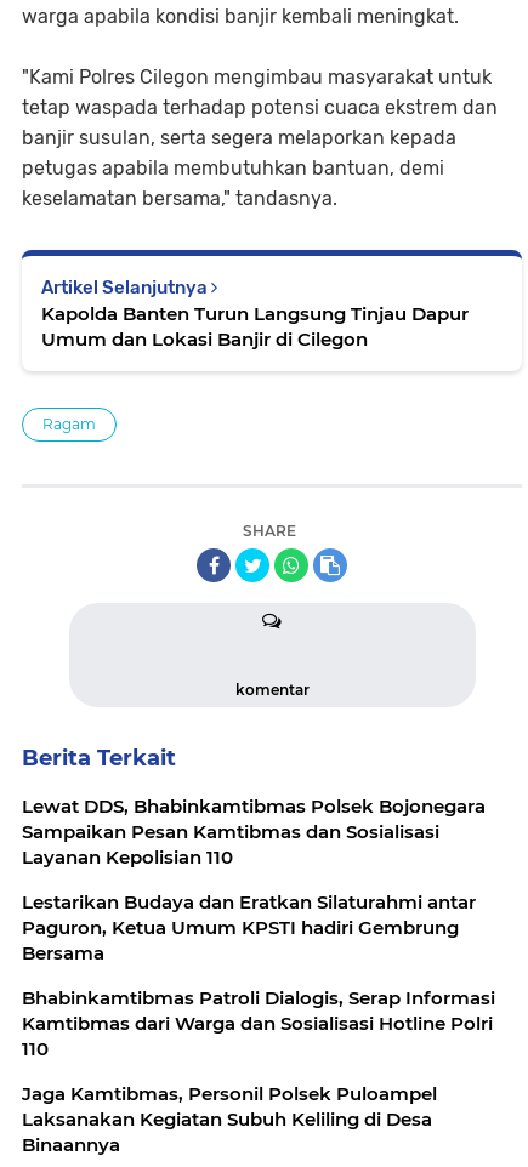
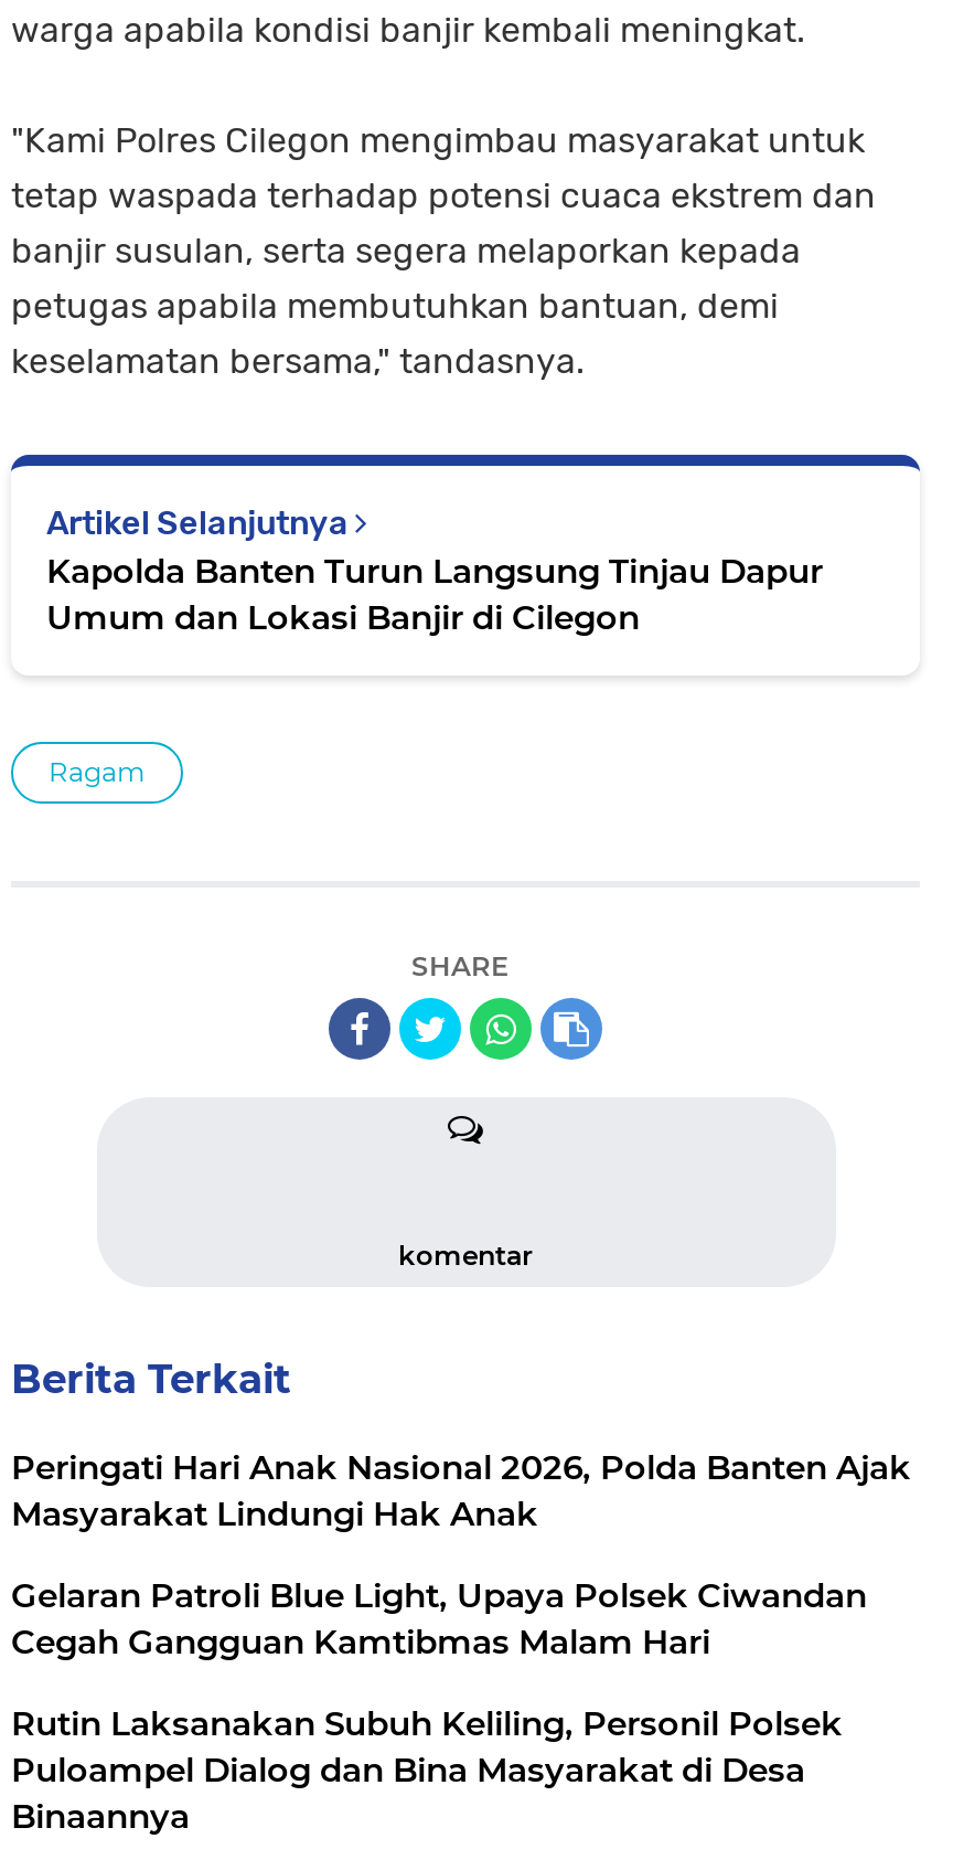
- Lewat DDS, Bhabinkamtibmas Polsek Bojonegara
- Sampaikan Pesan Kamtibmas dan Sosialisasi
- Layanan Kepolisian 110
- Lestarikan Budaya dan Eratkan Silaturahmi antar
- Paguron, Ketua Umum KPSTI hadiri Gembrung
- Bersama
- Bhabinkamtibmas Patroli Dialogis, Serap Informasi
- Kamtibmas dari Warga dan Sosialisasi Hotline Polri
- 110
- Jaga Kamtibmas, Personil Polsek Puloampel
- Laksanakan Kegiatan Subuh Keliling di Desa
+ Peringati Hari Anak Nasional 2026, Polda Banten Ajak
+ Masyarakat Lindungi Hak Anak
+ Gelaran Patroli Blue Light, Upaya Polsek Ciwandan
+ Cegah Gangguan Kamtibmas Malam Hari
+ Rutin Laksanakan Subuh Keliling, Personil Polsek
+ Puloampel Dialog dan Bina Masyarakat di Desa
